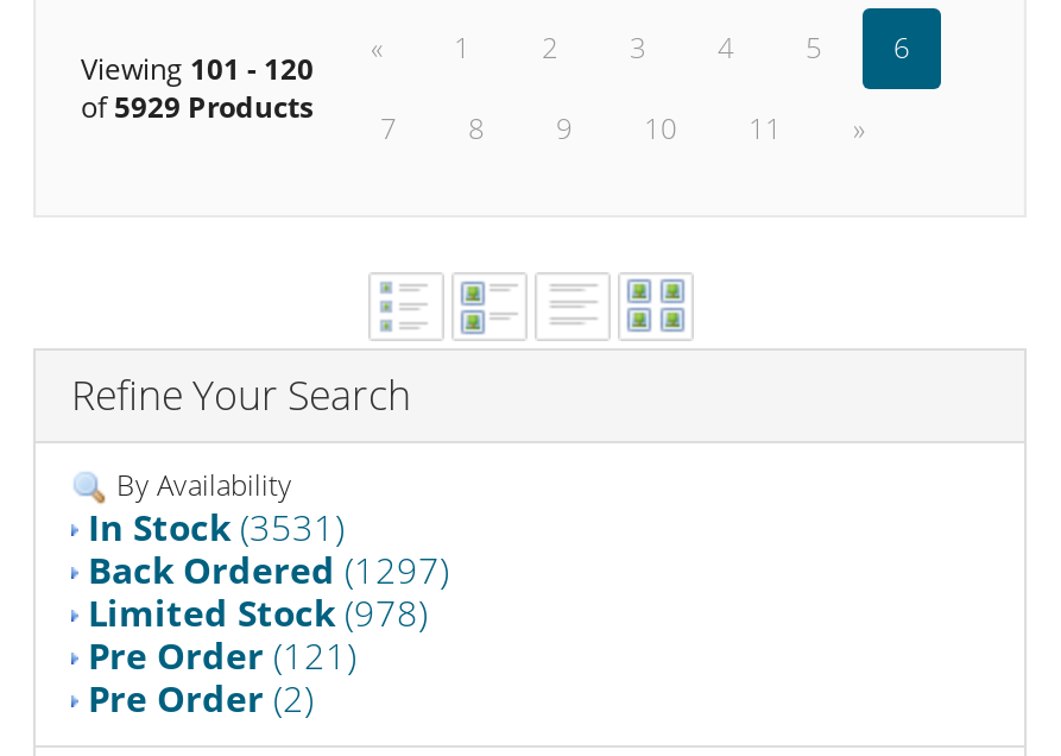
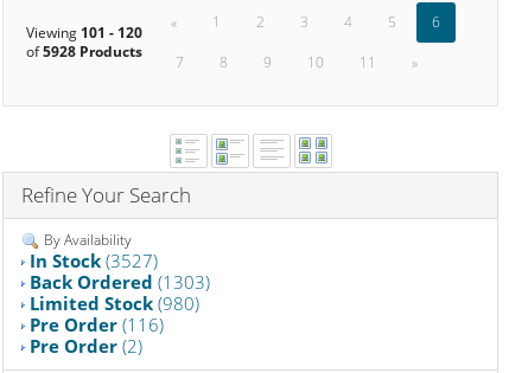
- of 5929 Products
+ of 5928 Products

- In Stock (3531)
+ In Stock (3527)

- Back Ordered(1297)
+ Back Ordered(1303)

- Limited Stock (978)
+ Limited Stock (980)

- Pre Order (121)
+ Pre Order (116)
